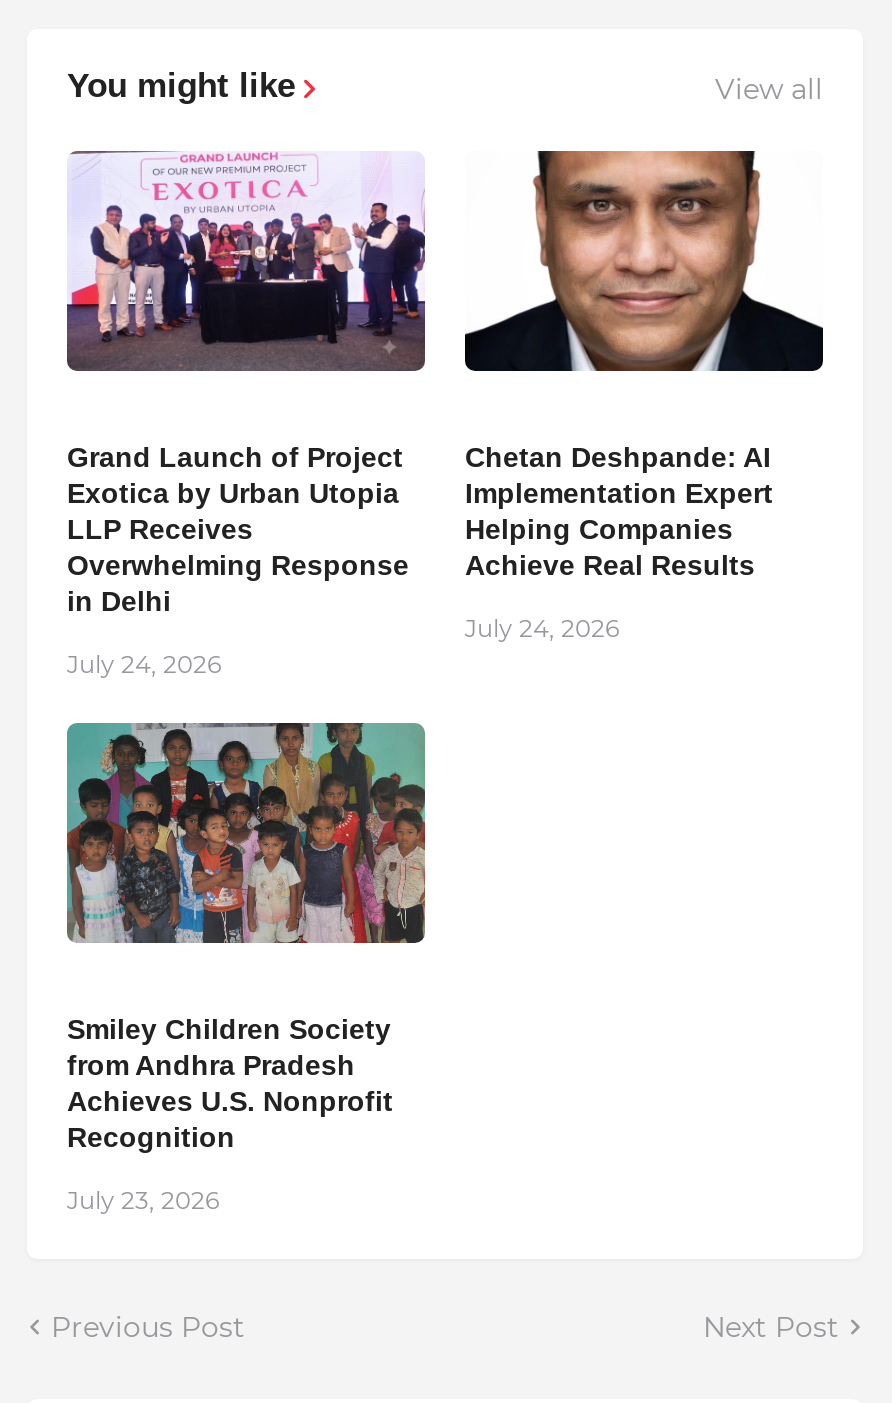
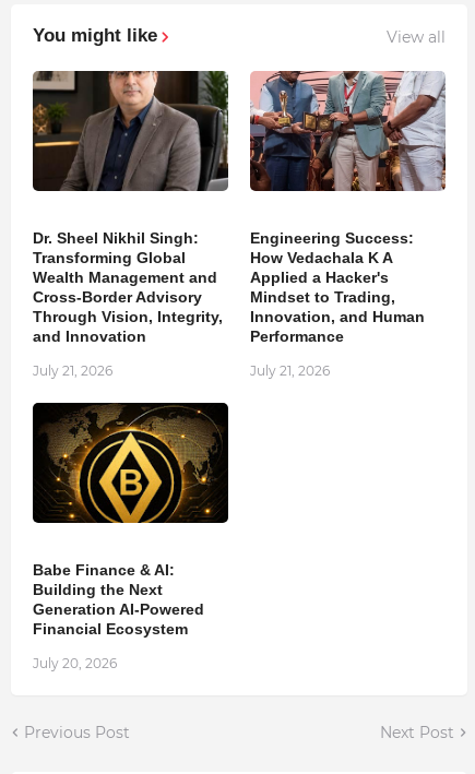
- [image]
- Grand Launch of Project
- Exotica by Urban Utopia
- LLP Receives
- Overwhelming Response
- in Delhi
+ [image]
+ Dr. Sheel Nikhil Singh:
+ Transforming Global
+ Wealth Management and
+ Cross-Border Advisory
+ Through Vision, Integrity,
+ and Innovation

- [image]
- Chetan Deshpande: AI
- Implementation Expert
- Helping Companies
- Achieve Real Results
+ [image]
+ Engineering Success:
+ How Vedachala K A
+ Applied a Hacker's
+ Mindset to Trading,
+ Innovation, and Human
+ Performance

- July 24, 2026
+ July 21, 2026

- July 24, 2026
+ July 21, 2026

- [image]
- Smiley Children Society
- from Andhra Pradesh
- Achieves U.S. Nonprofit
- Recognition
+ [image]
+ Babe Finance & AI:
+ Building the Next
+ Generation AI-Powered
+ Financial Ecosystem

- July 23, 2026
+ July 20, 2026
